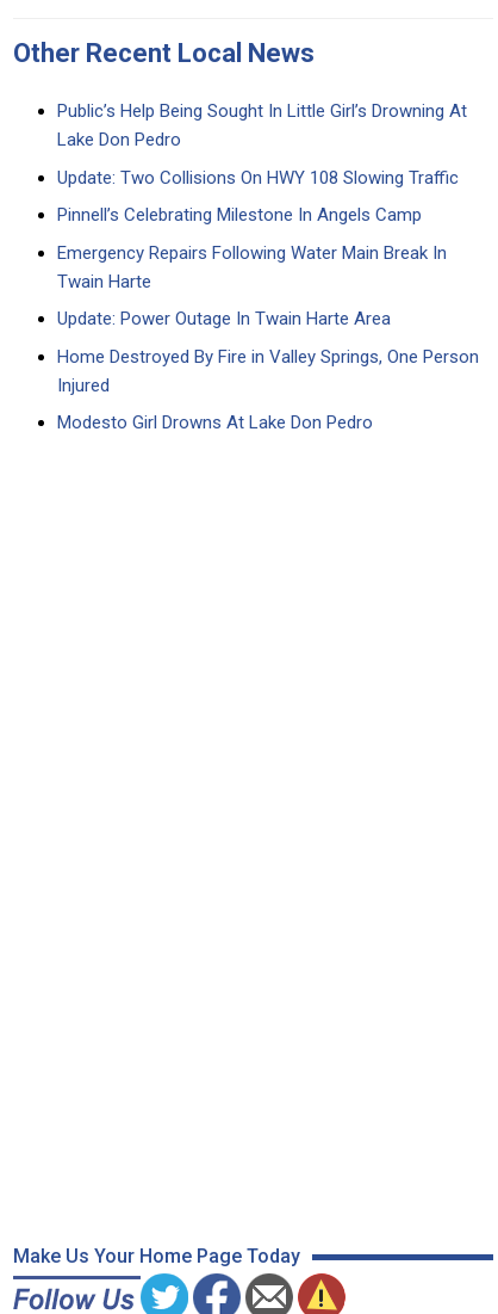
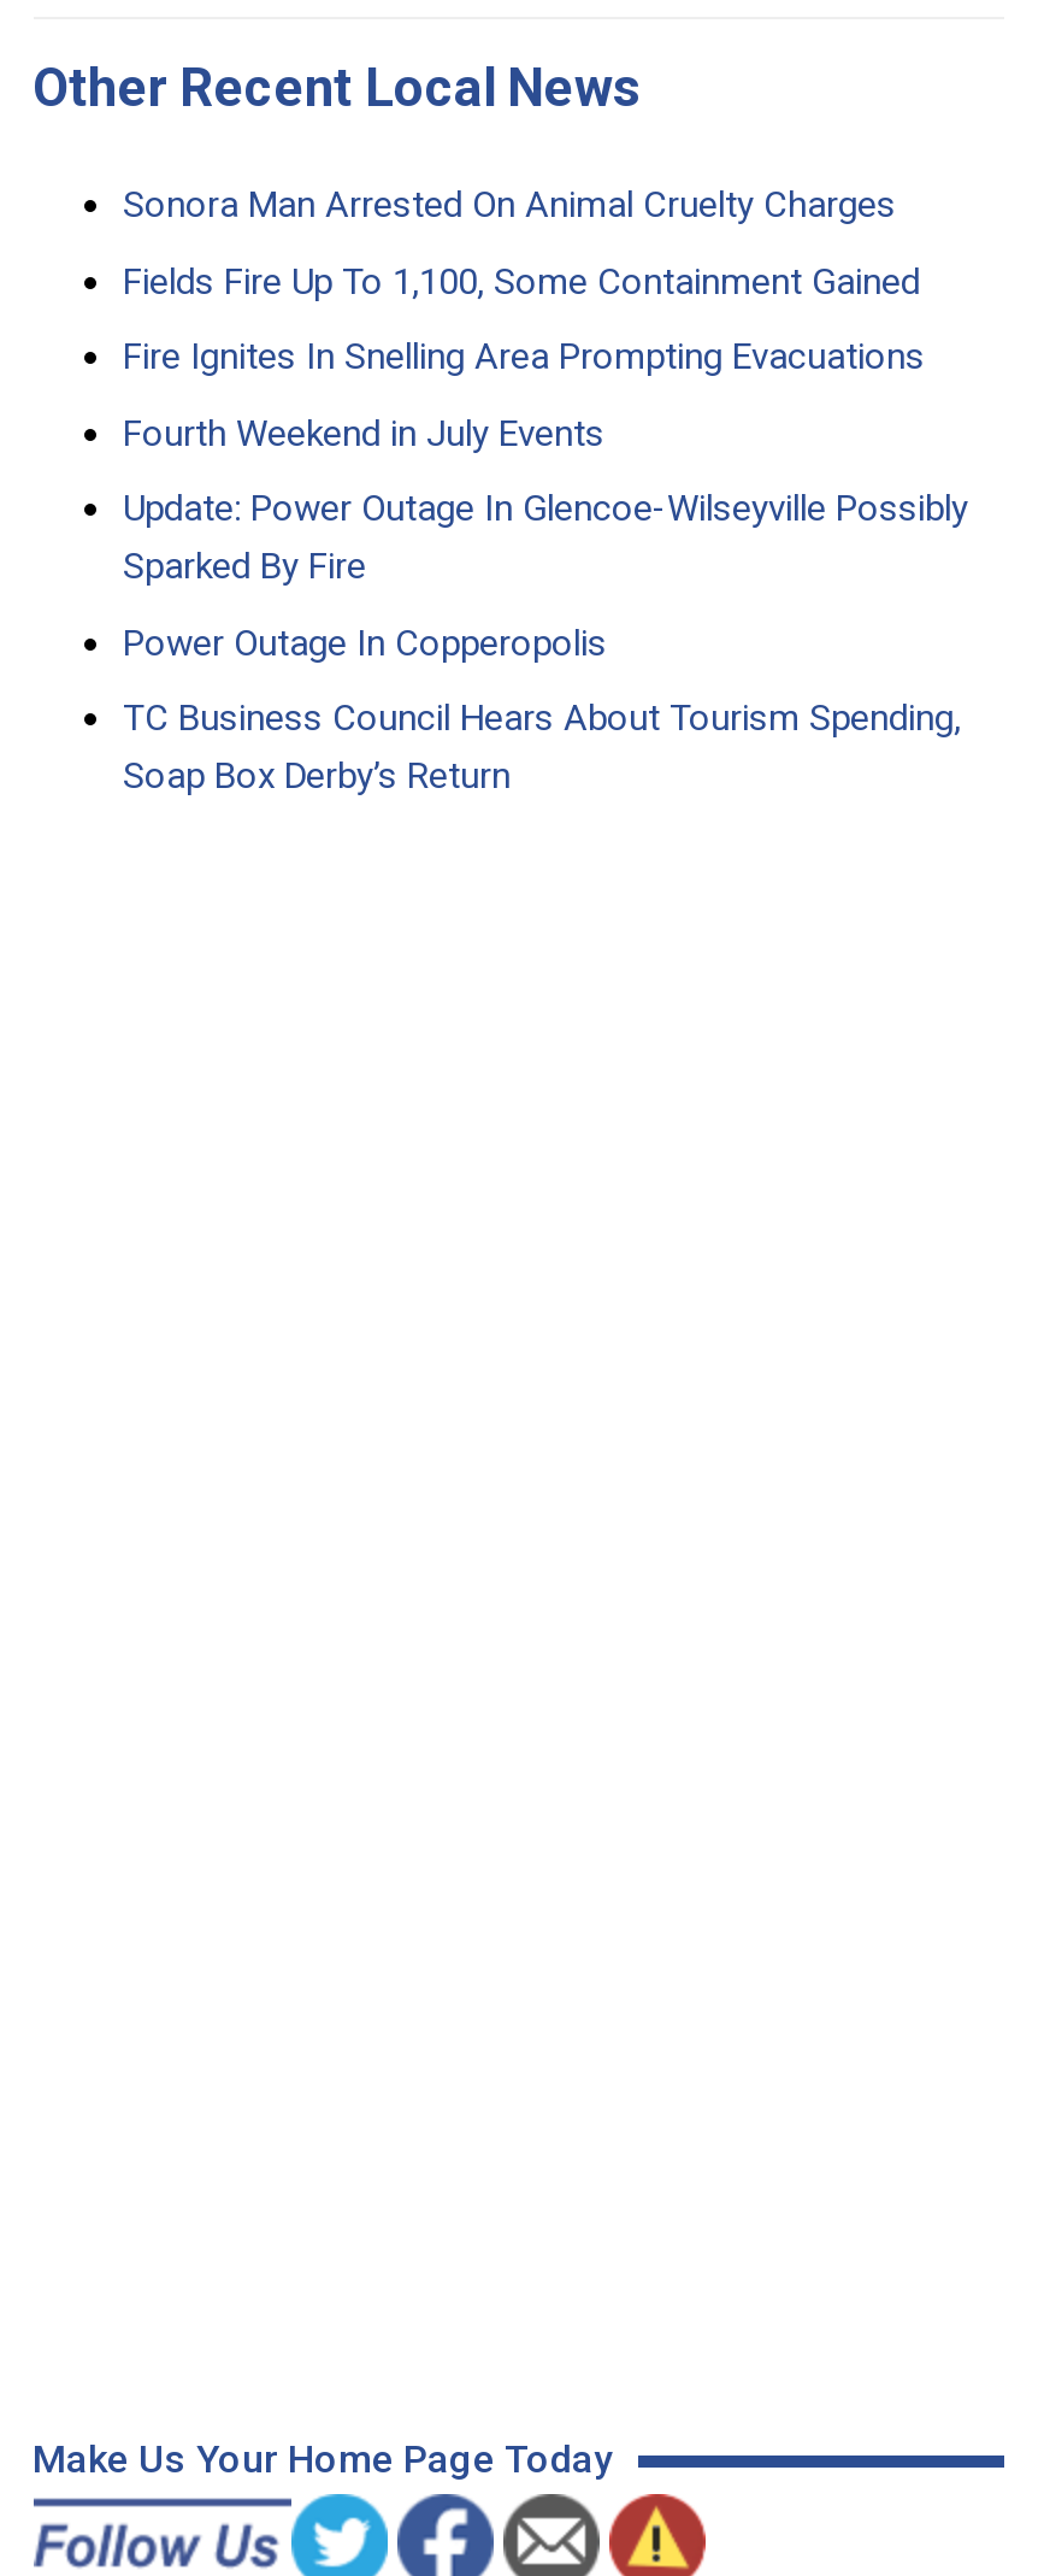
- Public’s Help Being Sought In Little Girl’s Drowning At
- Lake Don Pedro
+ Sonora Man Arrested On Animal Cruelty Charges

- Update: Two Collisions On HWY 108 Slowing Traffic
+ Fields Fire Up To 1,100, Some Containment Gained

- Pinnell’s Celebrating Milestone In Angels Camp
+ Fire Ignites In Snelling Area Prompting Evacuations

- Emergency Repairs Following Water Main Break In
- Twain Harte
+ Fourth Weekend in July Events

- Update: Power Outage In Twain Harte Area
+ Update: Power Outage In Glencoe-Wilseyville Possibly
+ Sparked By Fire

- Home Destroyed By Fire in Valley Springs, One Person
- Injured
+ Power Outage In Copperopolis

- Modesto Girl Drowns At Lake Don Pedro
+ TC Business Council Hears About Tourism Spending,
+ Soap Box Derby’s Return
